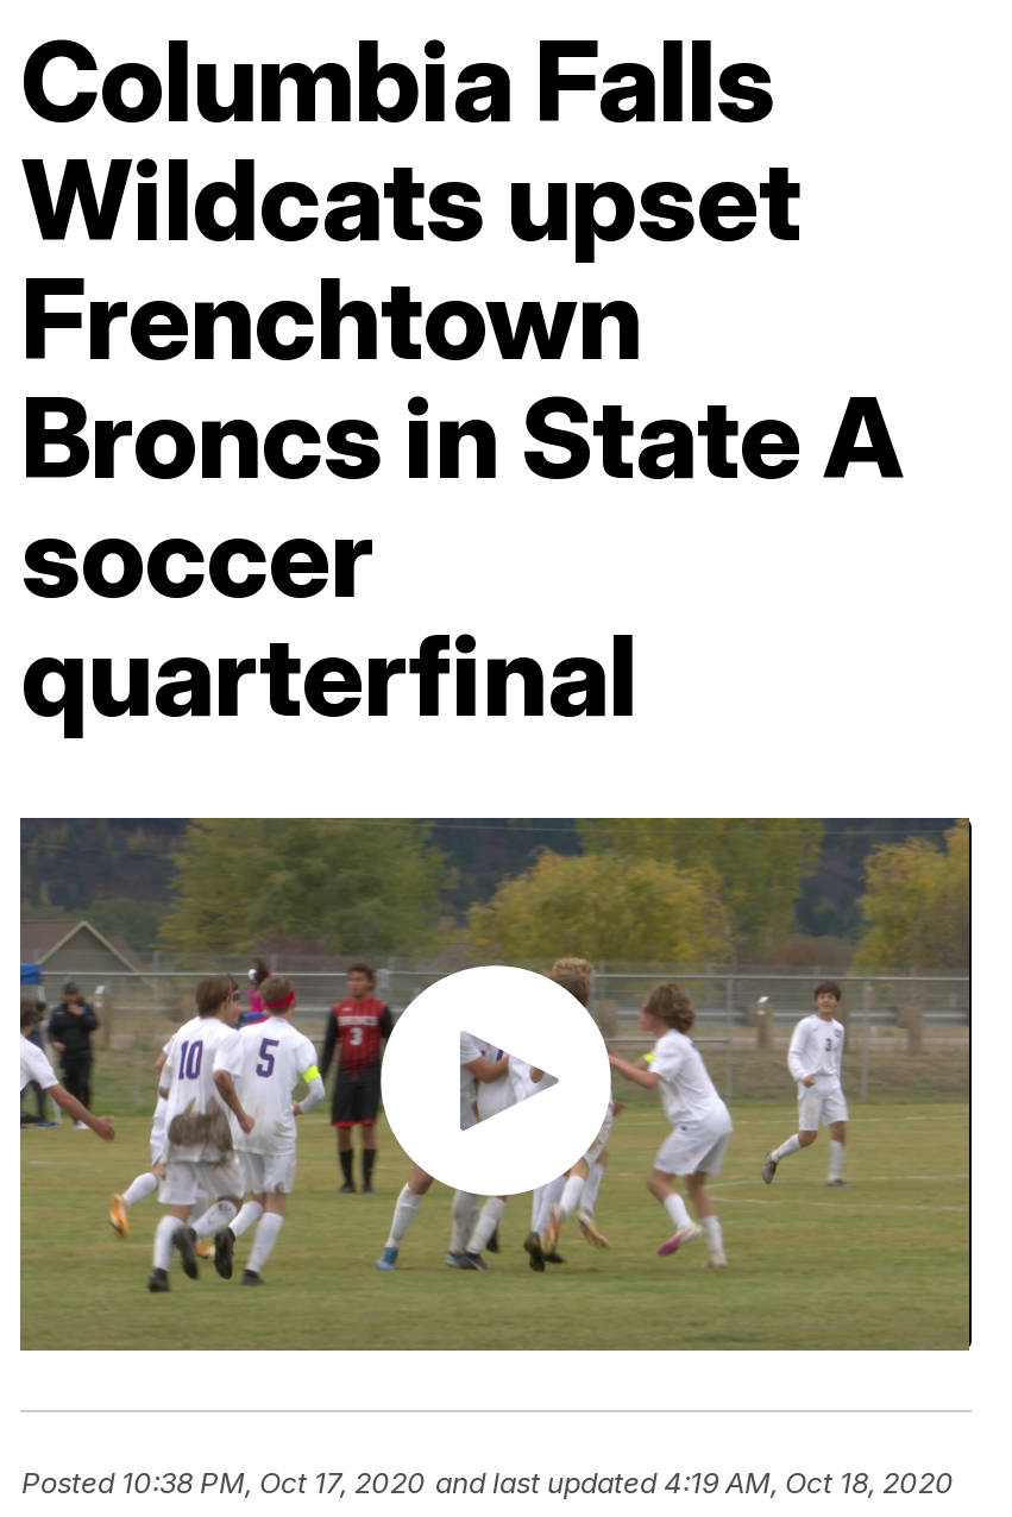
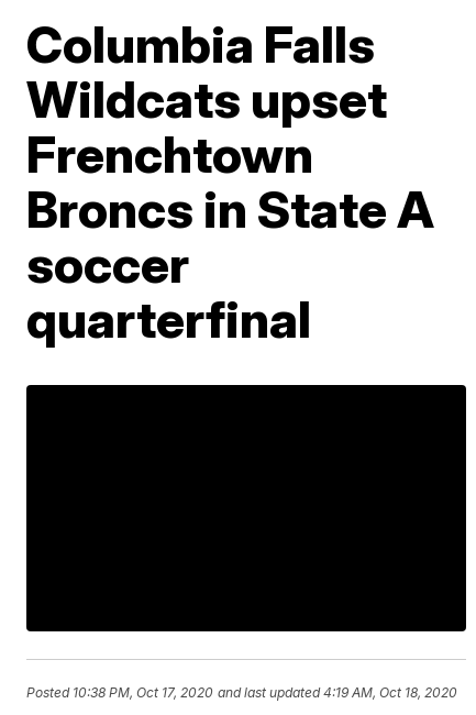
- [image]
